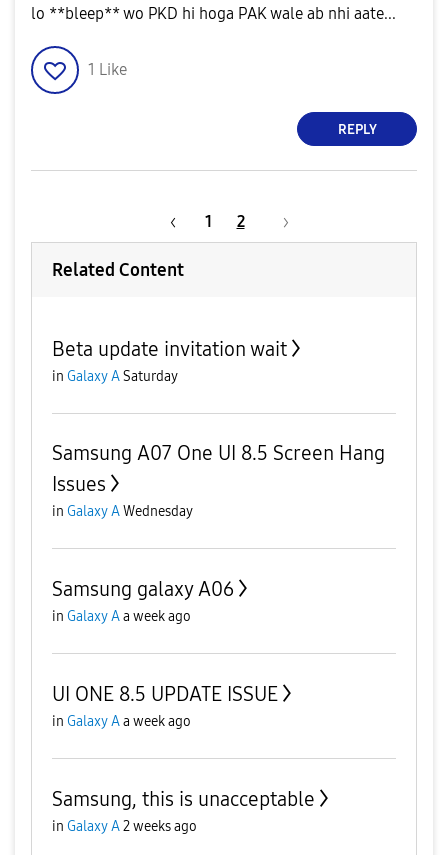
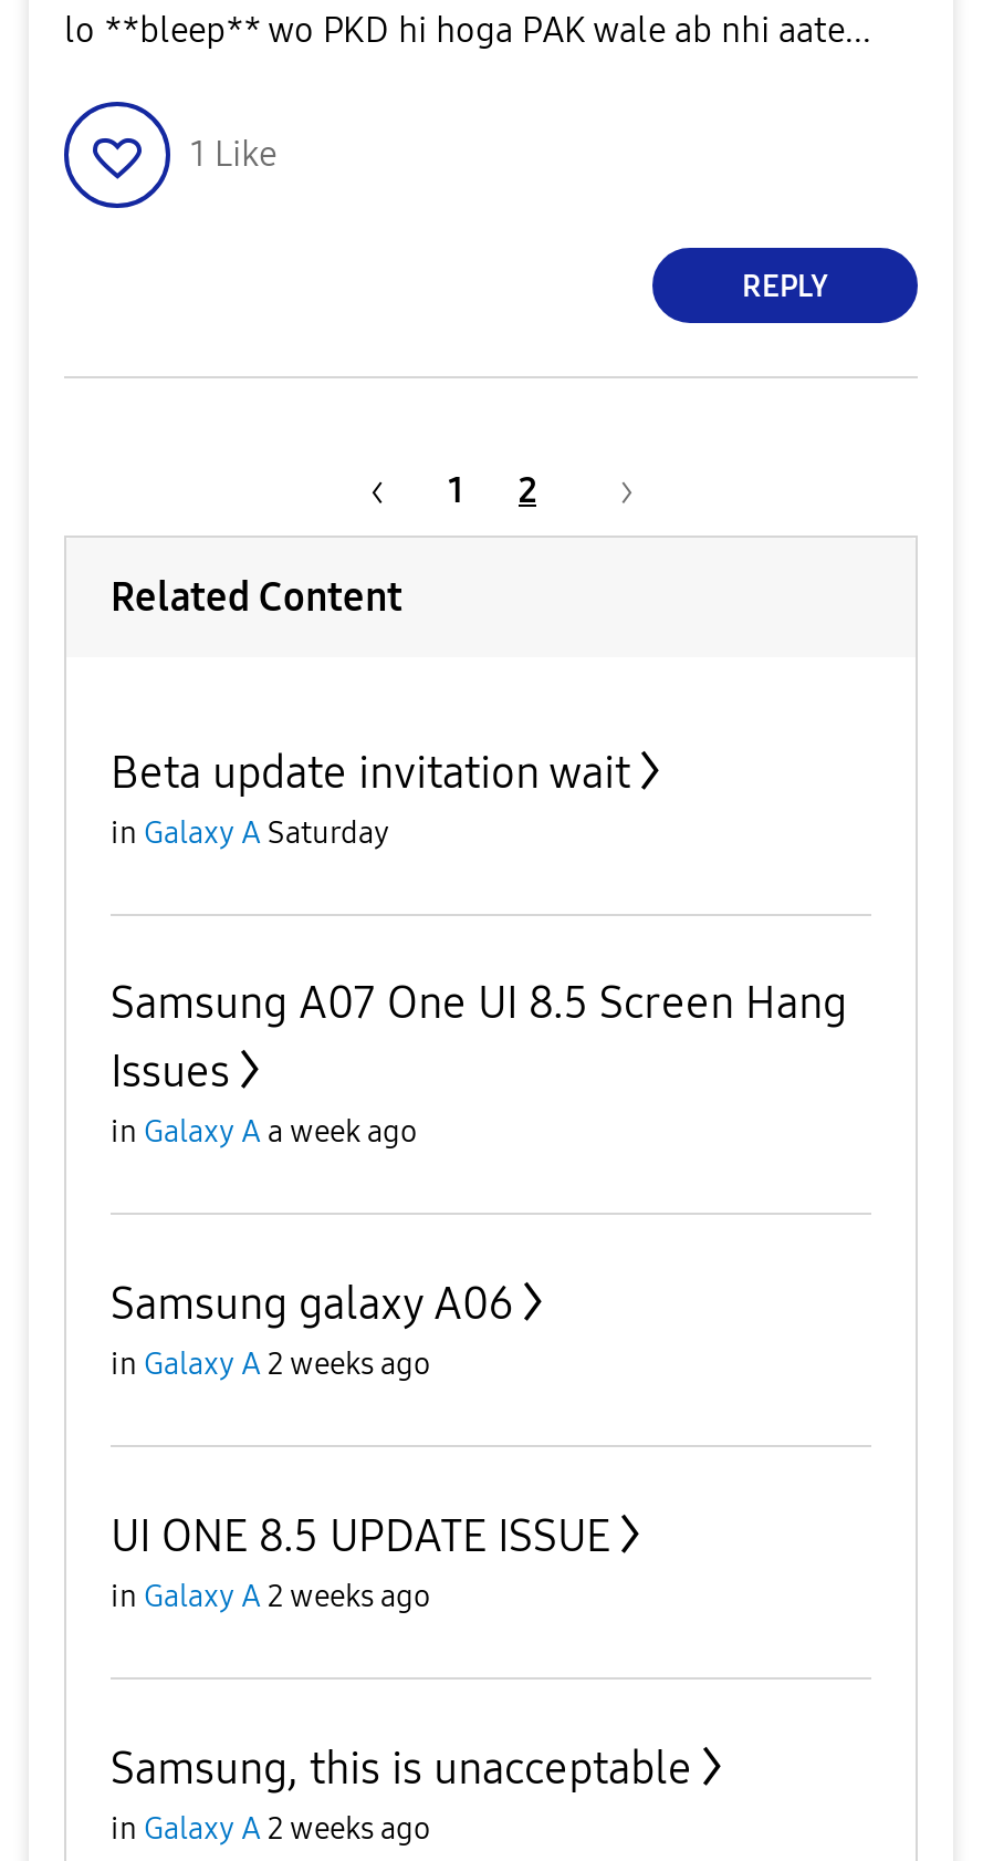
- in Galaxy A Wednesday
+ in Galaxy A a week ago

- in Galaxy A a week ago
+ in Galaxy A 2 weeks ago

- in Galaxy A a week ago
+ in Galaxy A 2 weeks ago
